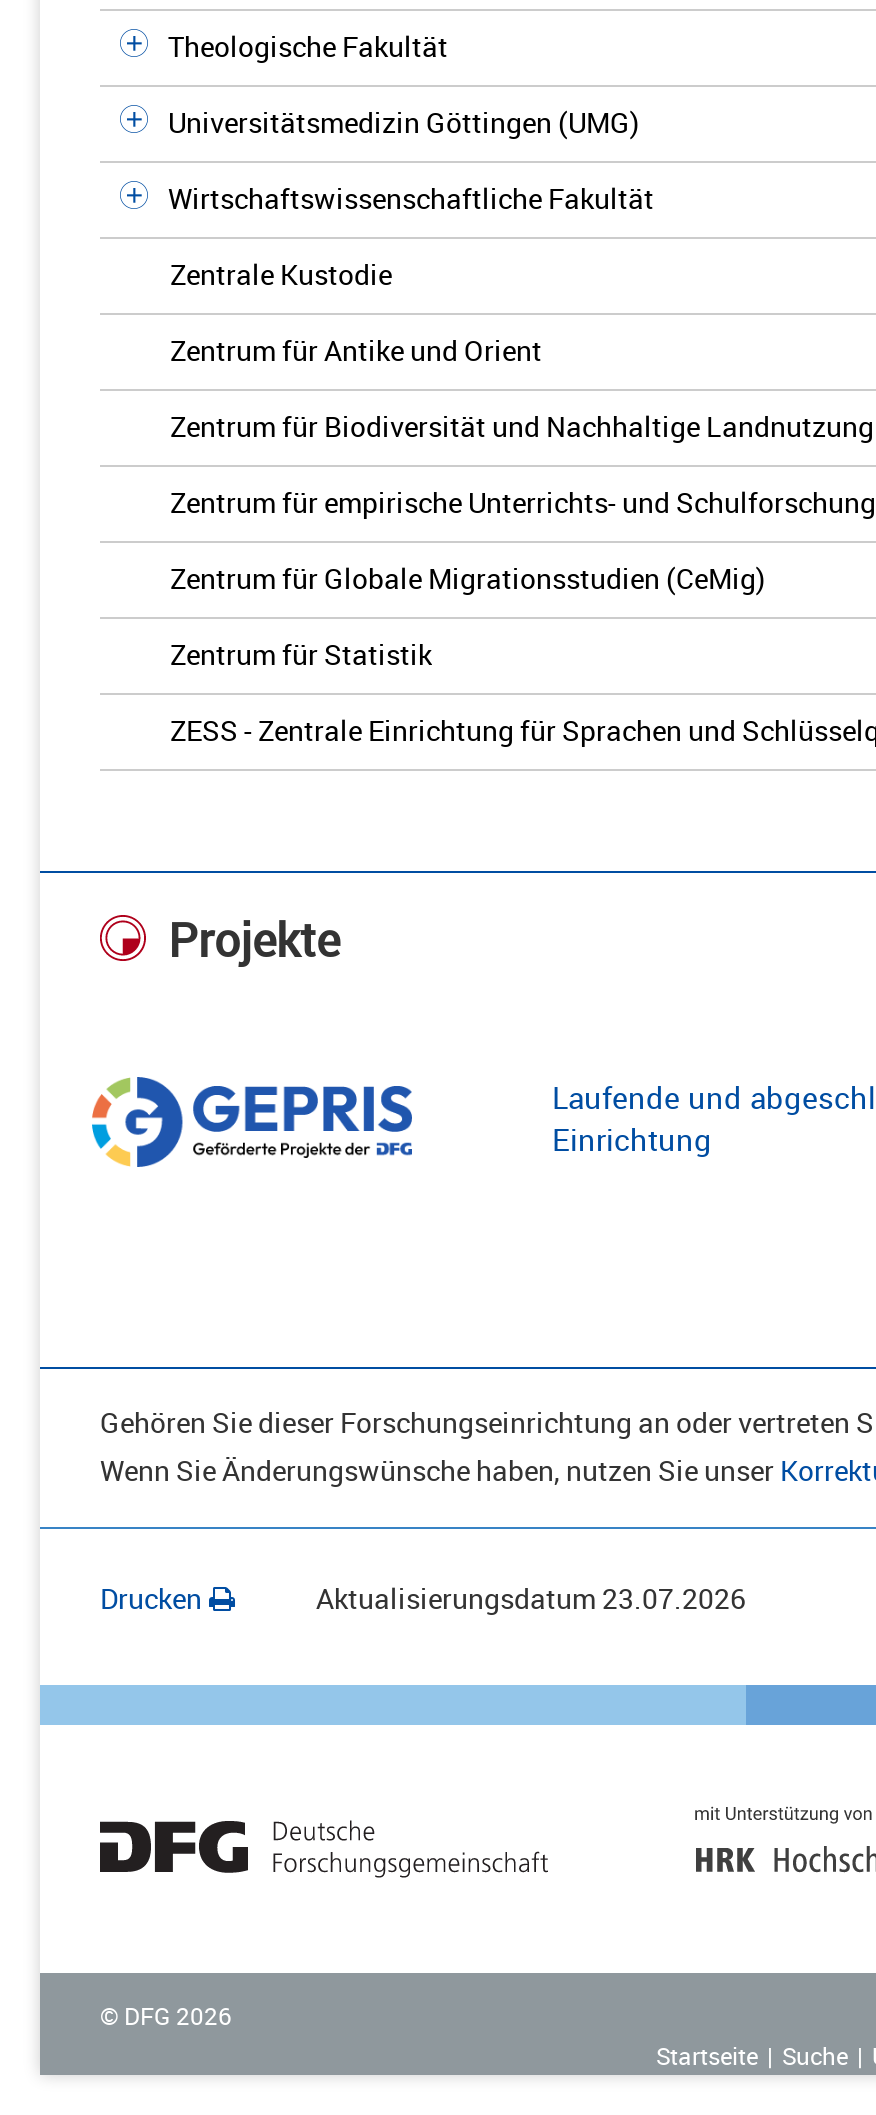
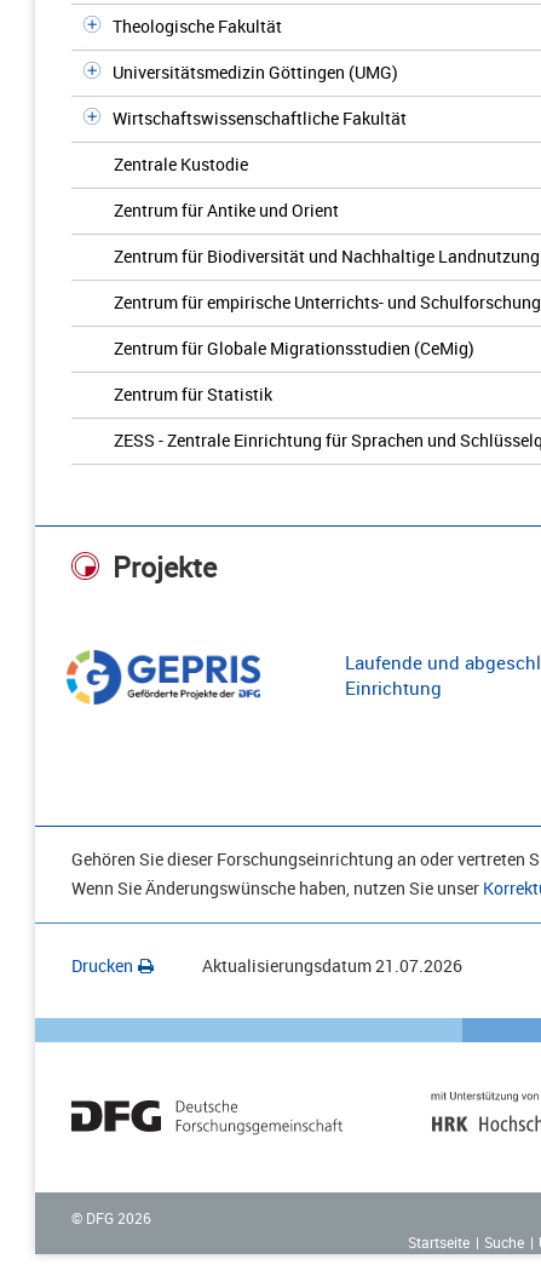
- Aktualisierungsdatum 23.07.2026
+ Aktualisierungsdatum 21.07.2026
